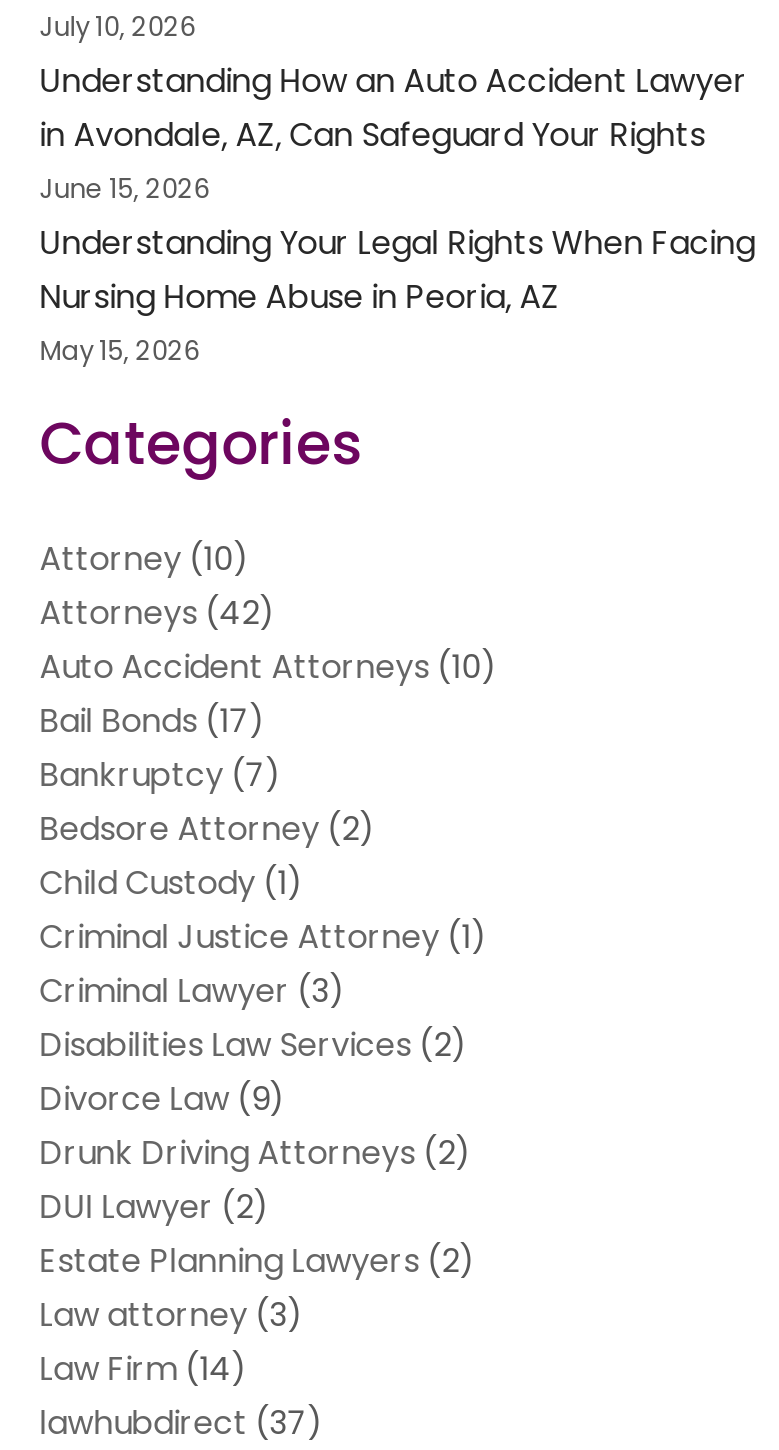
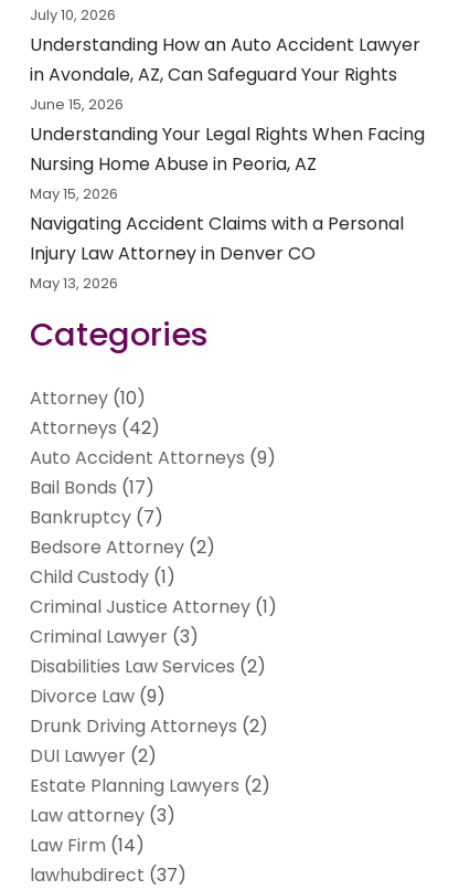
+ Navigating Accident Claims with a Personal
+ Injury Law Attorney in Denver CO
+ May 13, 2026

- Auto Accident Attorneys (10)
+ Auto Accident Attorneys (9)
